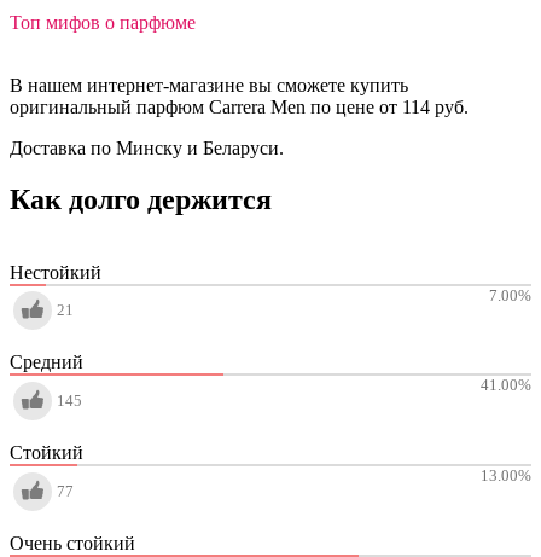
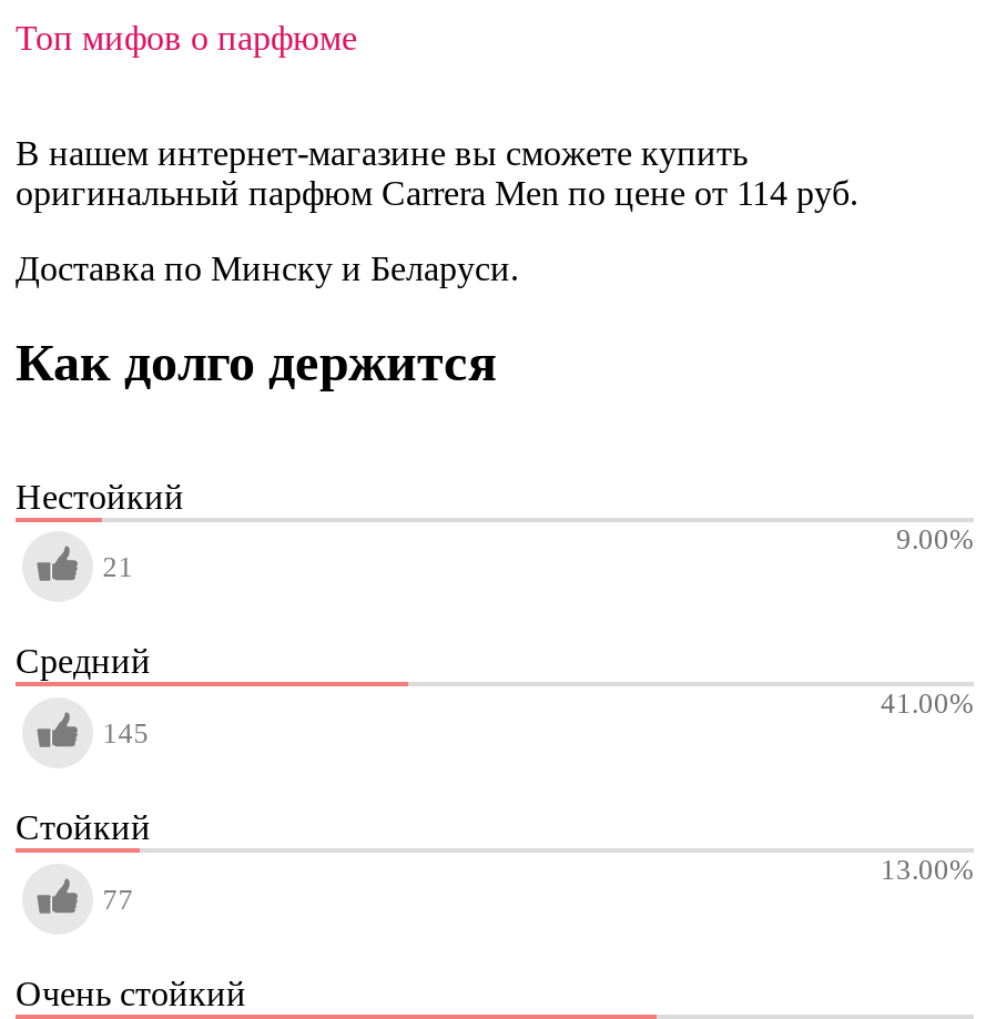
- 7.00%
+ 9.00%
